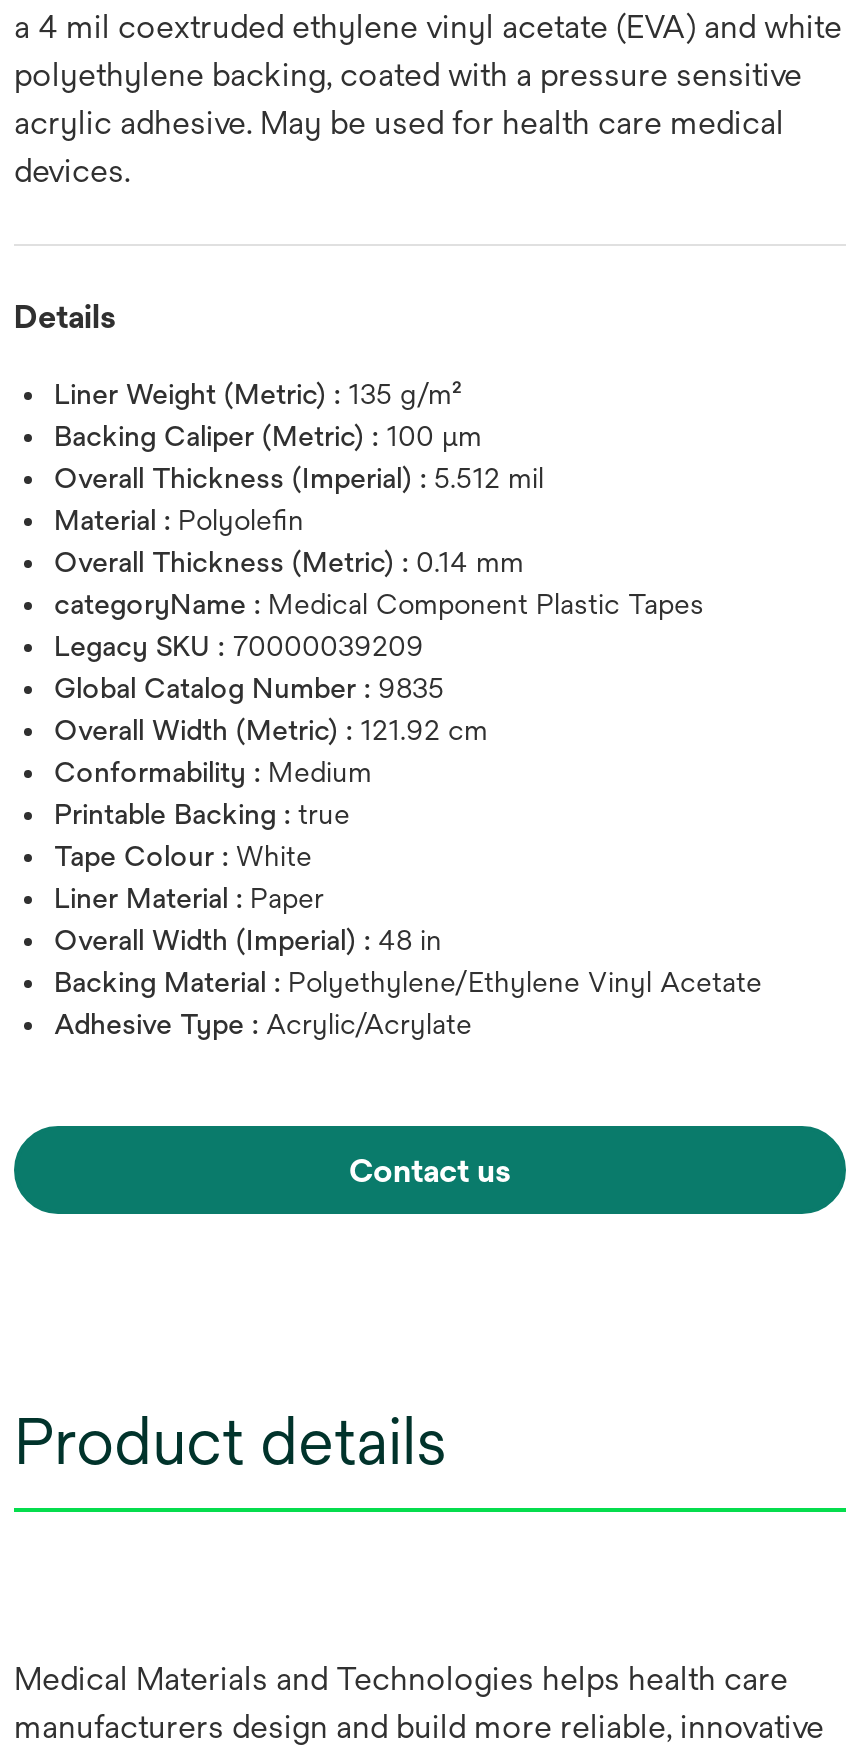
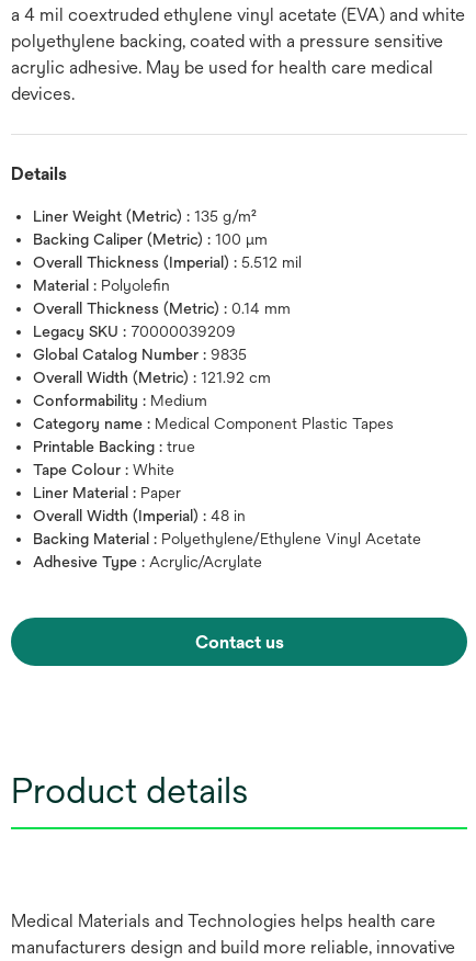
- categoryName : Medical Component Plastic Tapes

moved up: Legacy SKU : 70000039209 | Global Catalog Number : 9835 | Overall Width (Metric) : 121.92 cm | Conformability : Medium

+ Category name : Medical Component Plastic Tapes
